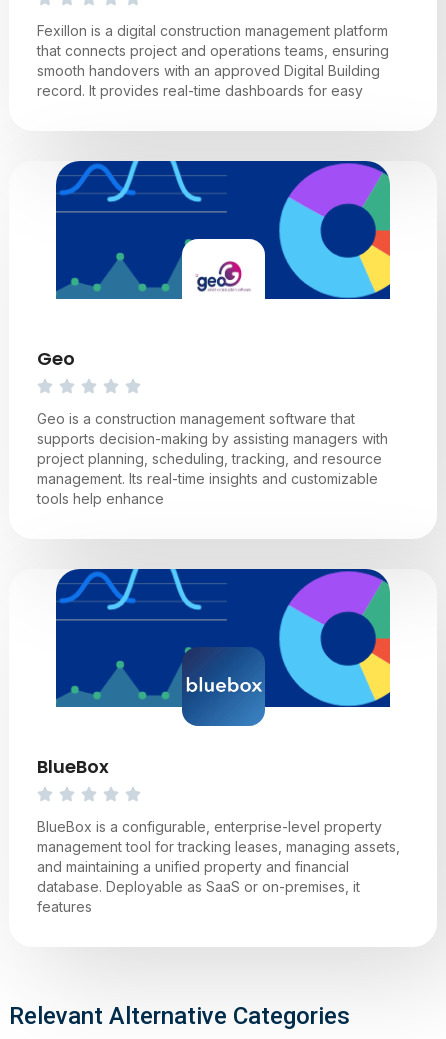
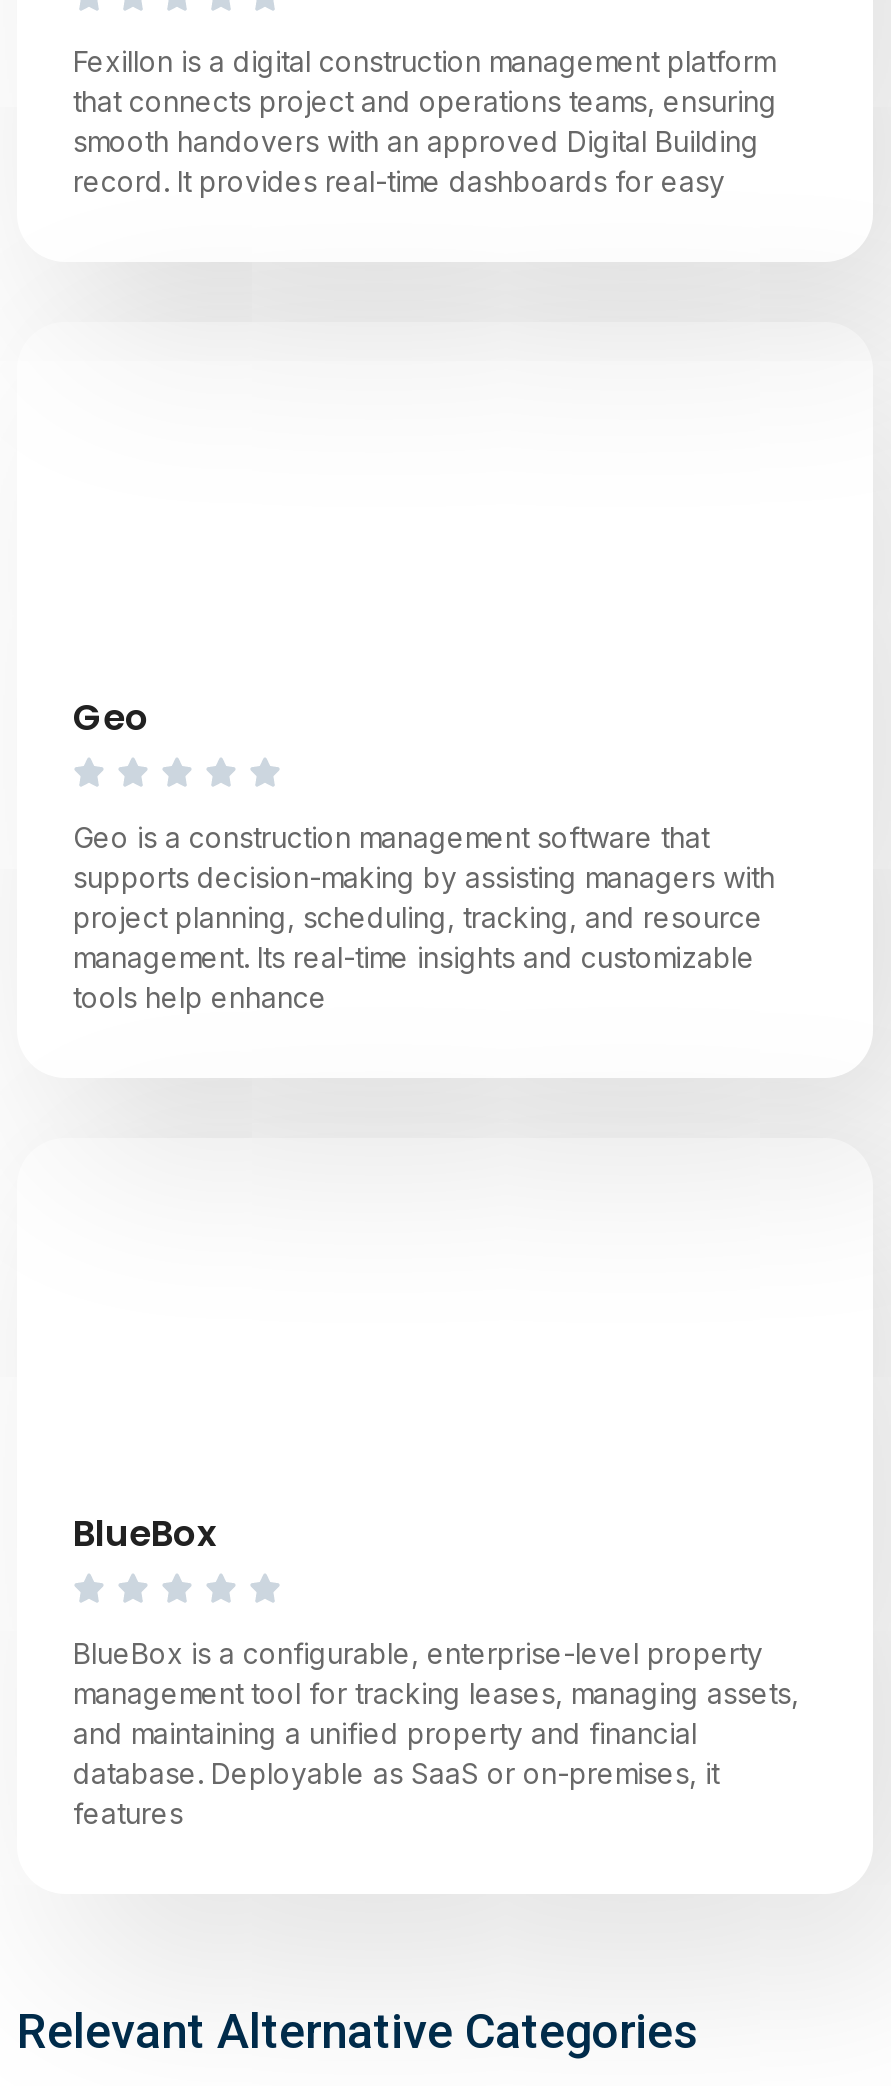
- [image]

- [image]
